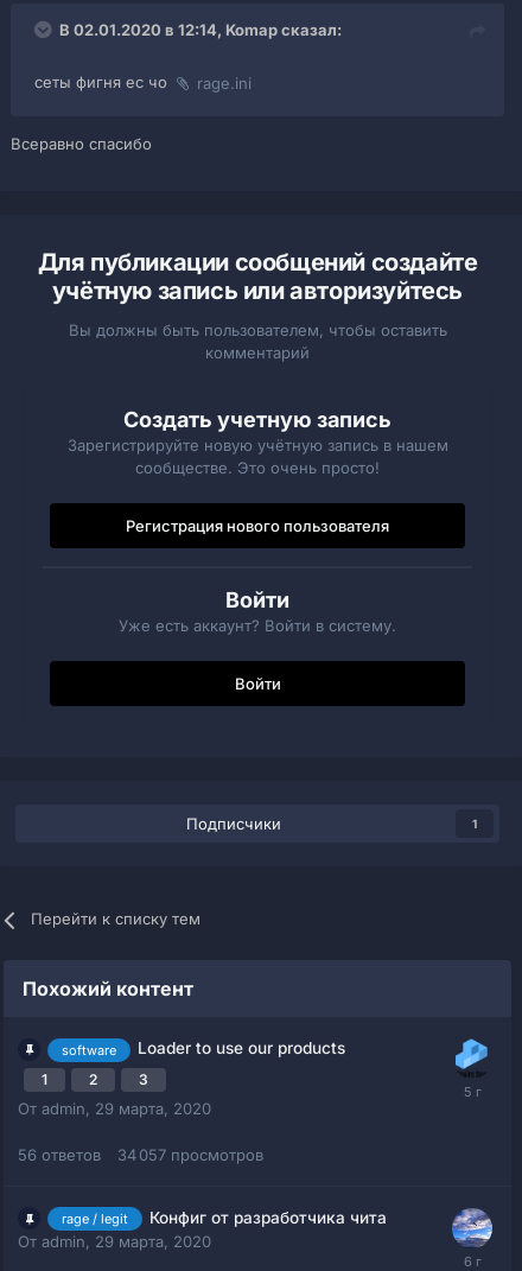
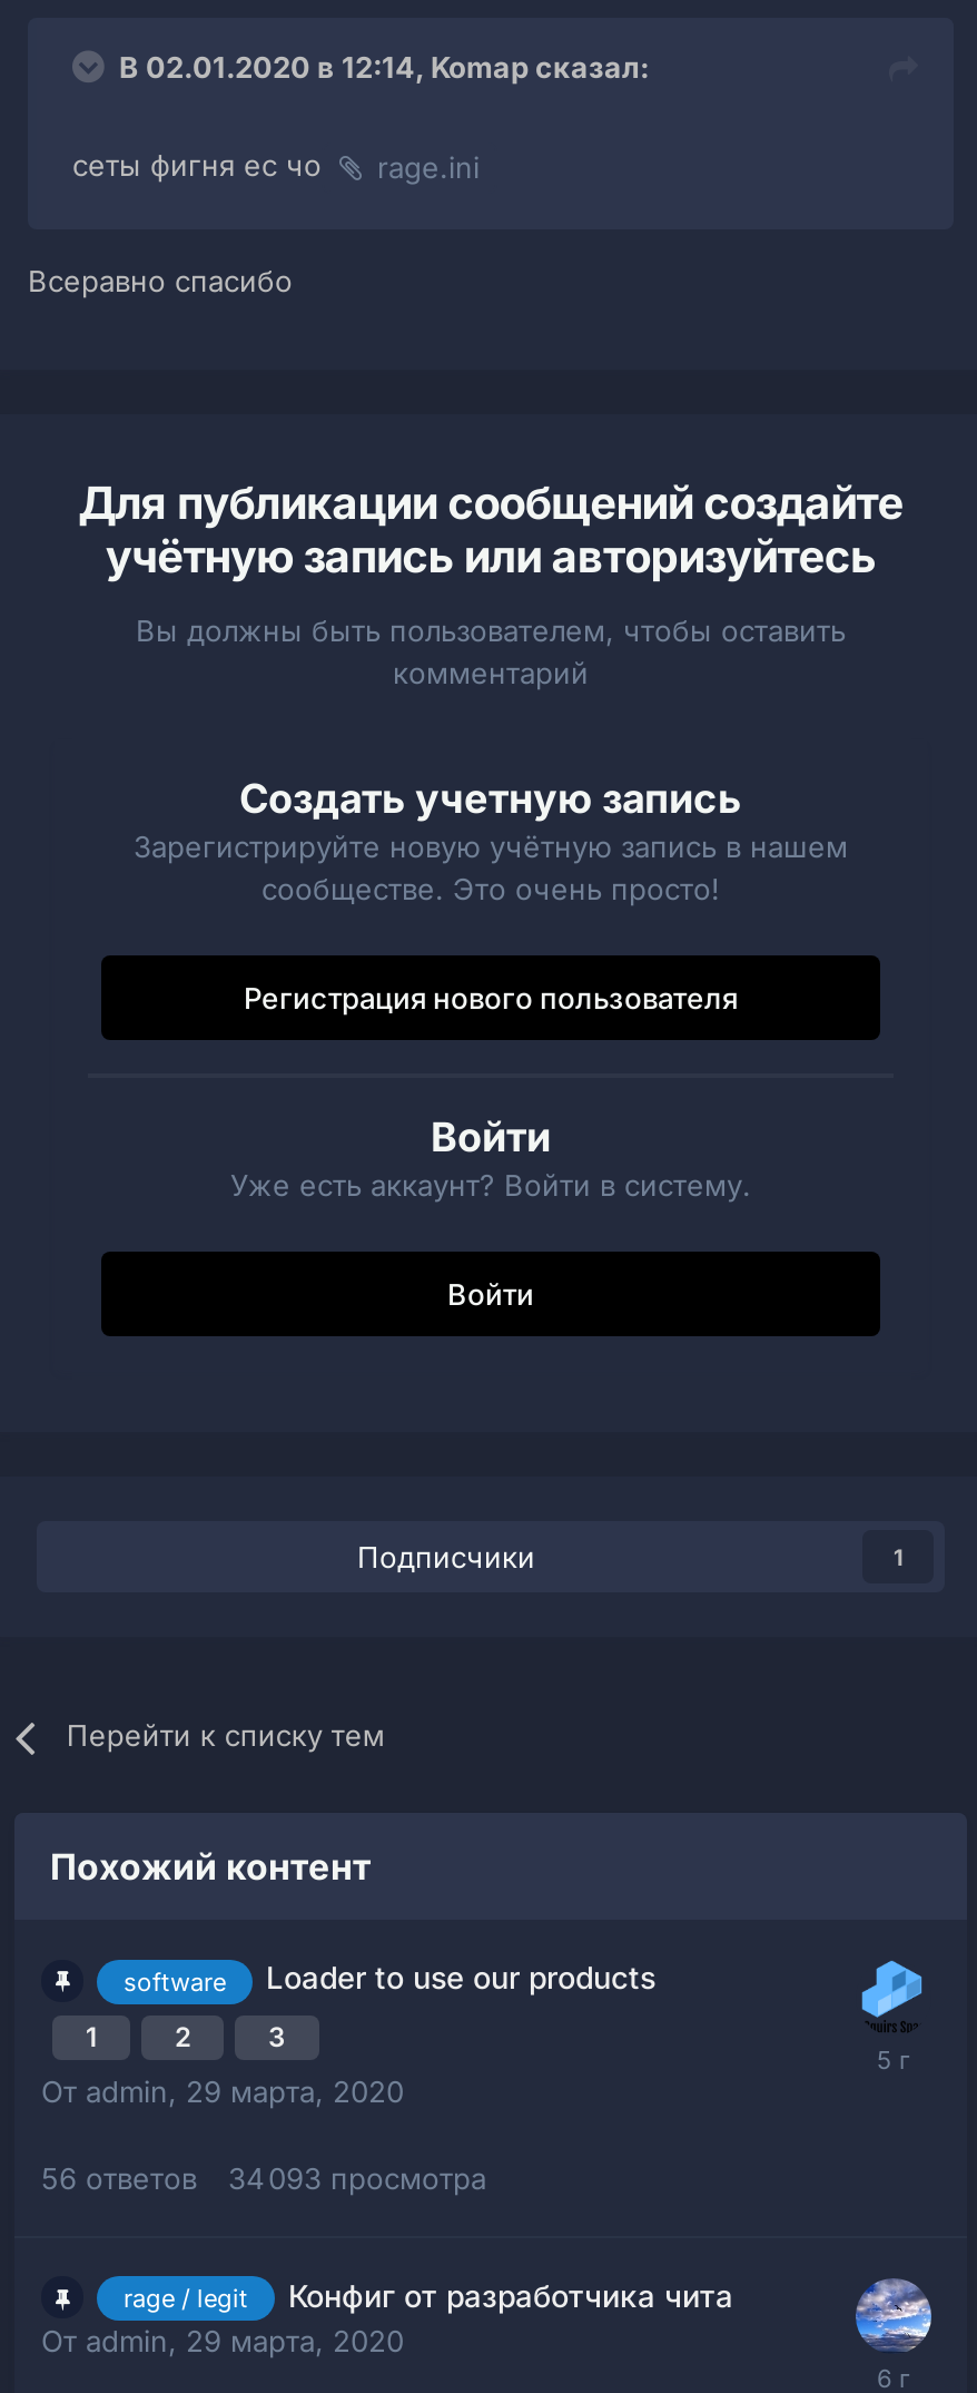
- 56 ответов 34 057 просмотров
+ 56 ответов 34 093 просмотра
